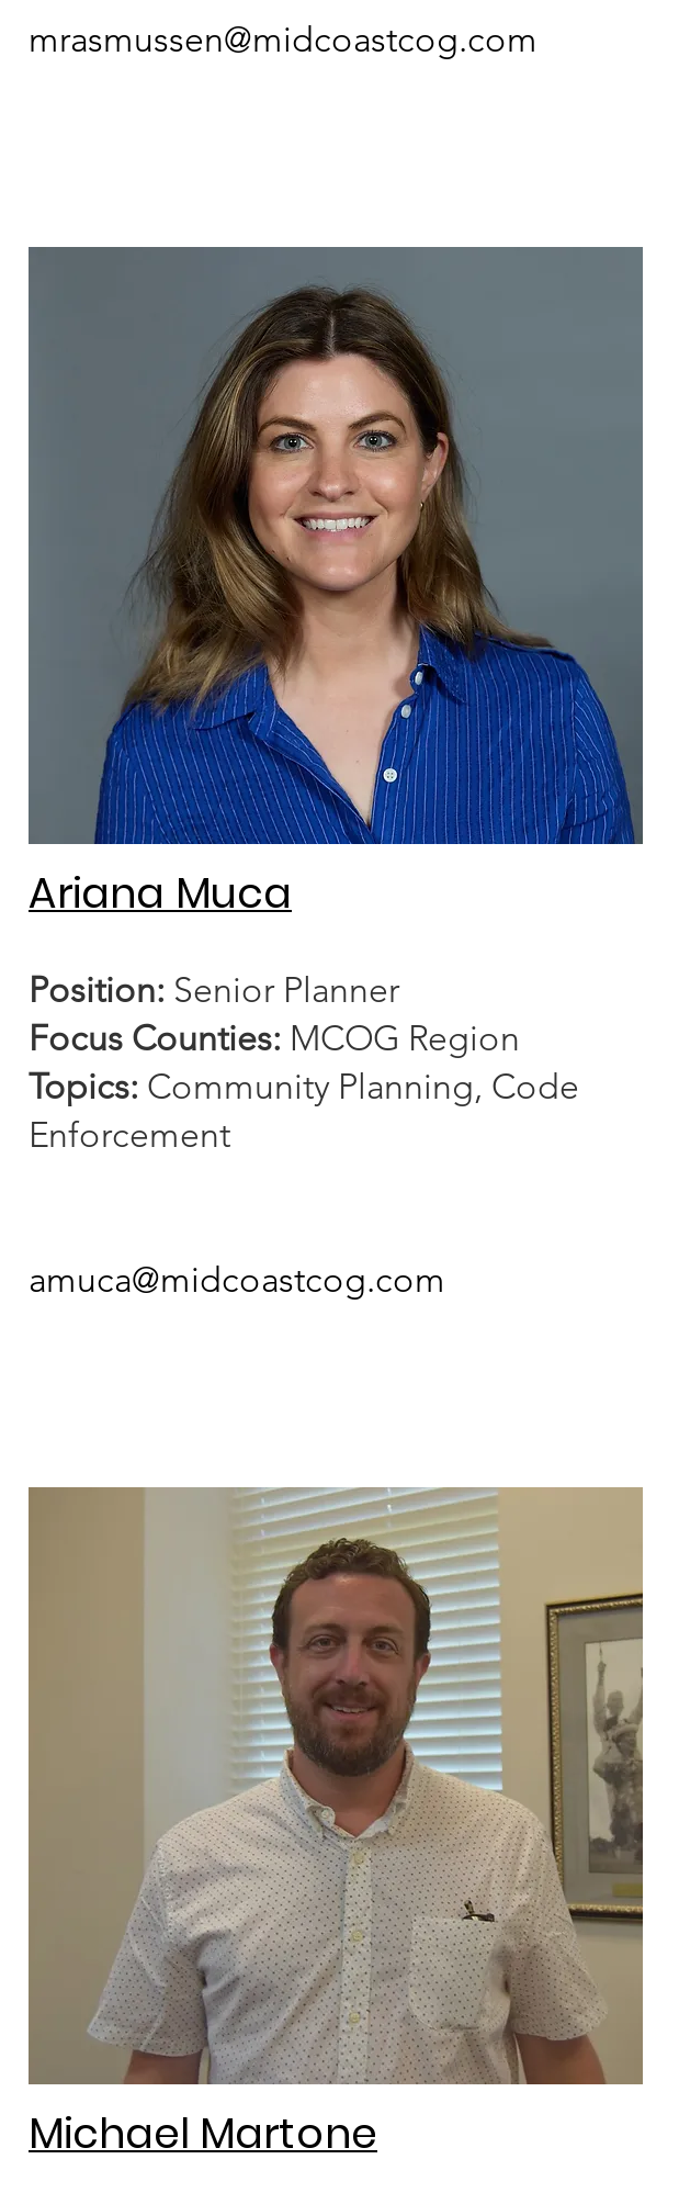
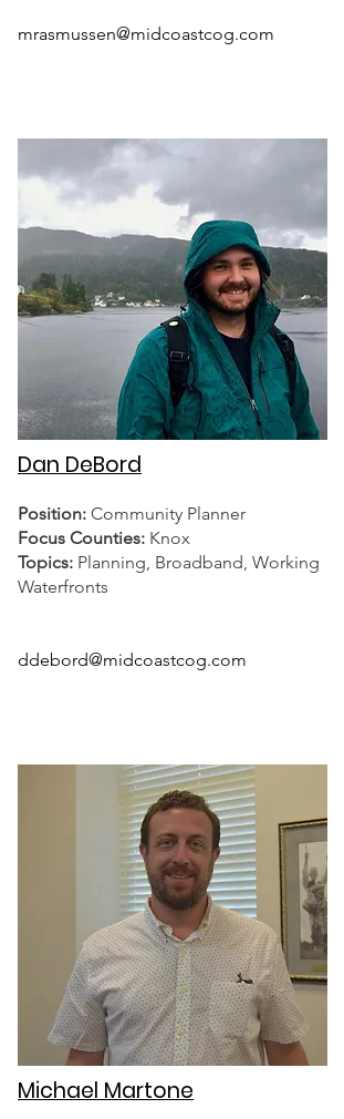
- [image]
- Ariana Muca
+ [image]
+ Dan DeBord

- Position: Senior Planner
- Focus Counties: MCOG Region
- Topics: Community Planning, Code
- Enforcement
+ Position: Community Planner
+ Focus Counties: Knox
+ Topics: Planning, Broadband, Working
+ Waterfronts

- amuca@midcoastcog.com
+ ddebord@midcoastcog.com
